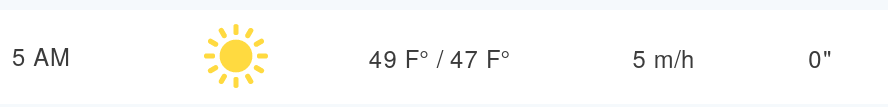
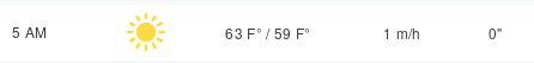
- 49 F° / 47 F°
+ 63 F° / 59 F°

- 5 m/h
+ 1 m/h
